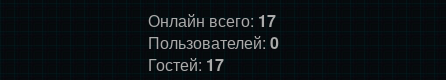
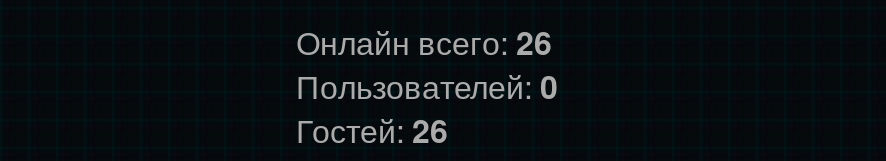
- Онлайн всего: 17
+ Онлайн всего: 26

- Гостей: 17
+ Гостей: 26
